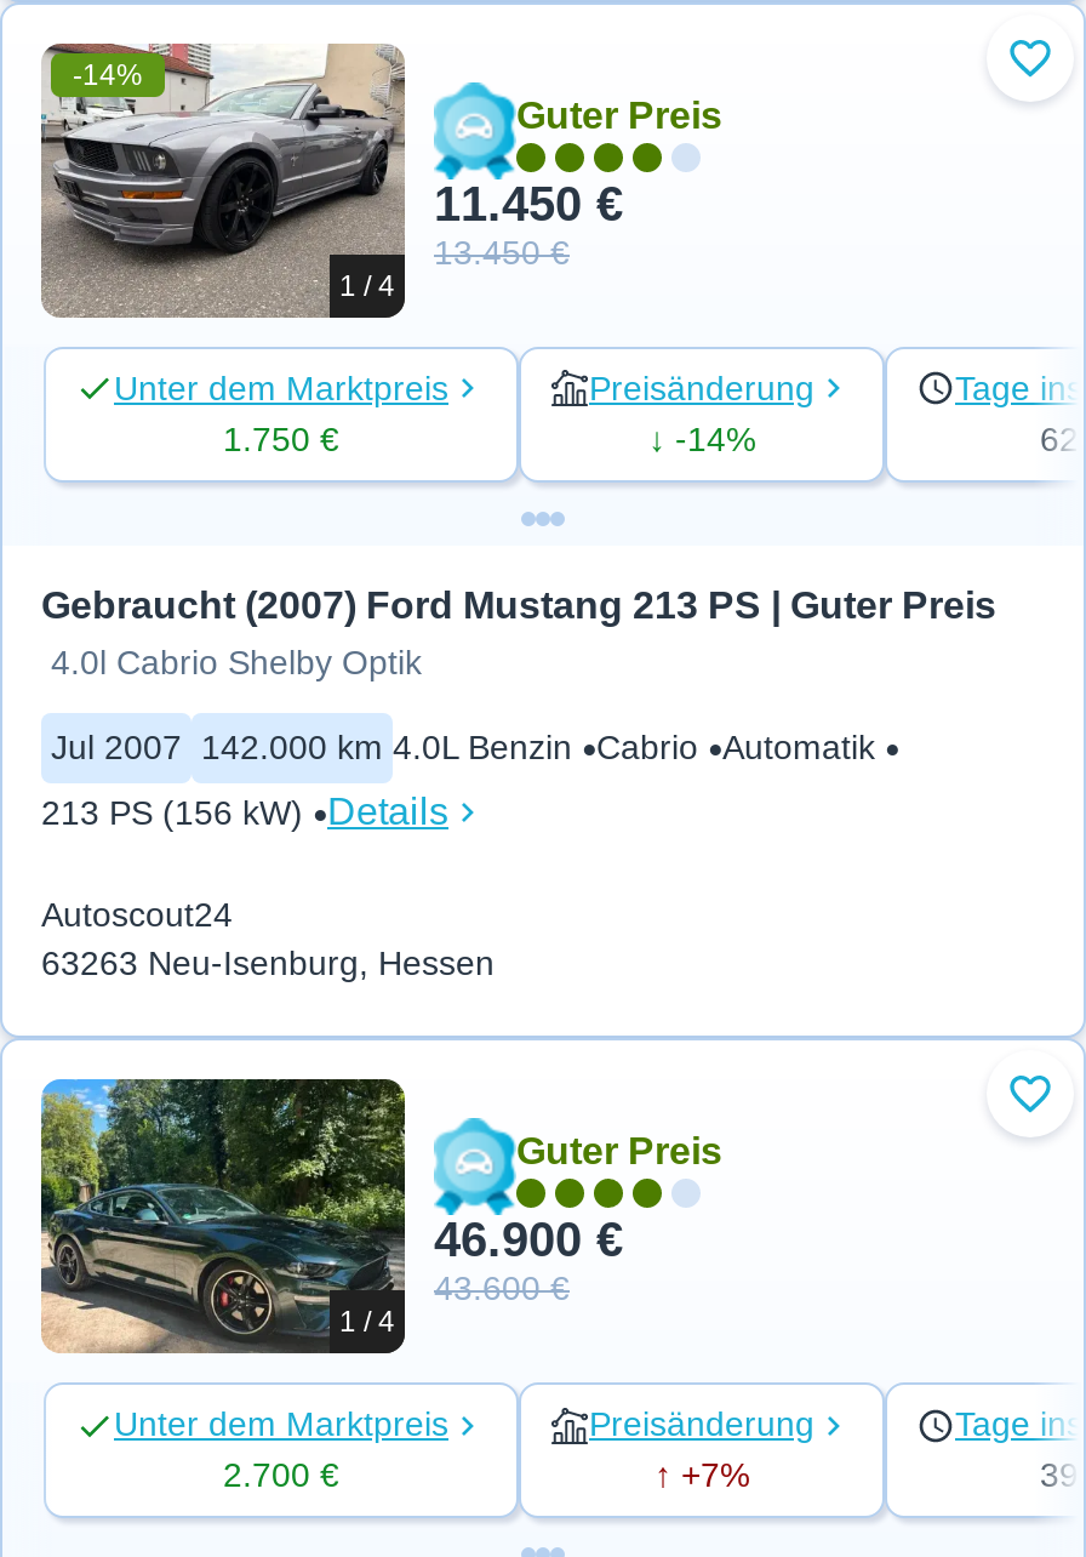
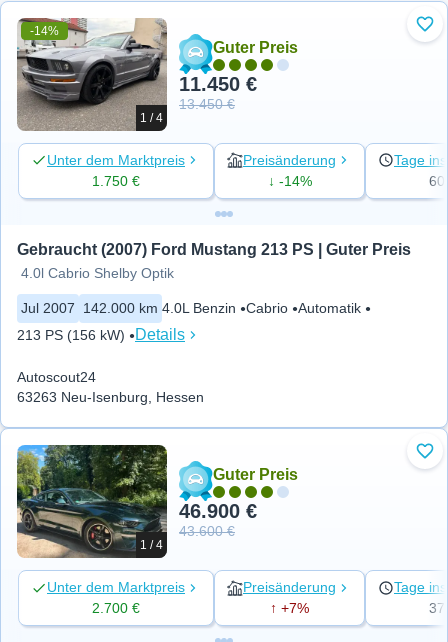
- 62
+ 60

- 39
+ 37
